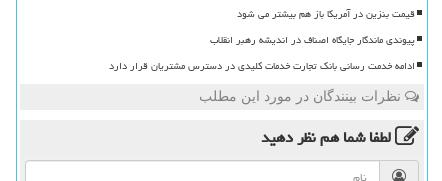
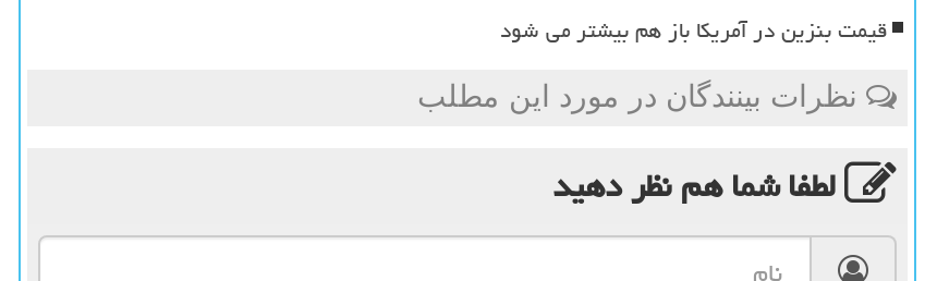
- پیوندی ماندگار جایگاه اصناف در اندیشه رهبر انقلاب
- ادامه خدمت رسانی بانک تجارت خدمات کلیدی در دسترس مشتریان قرار دارد
